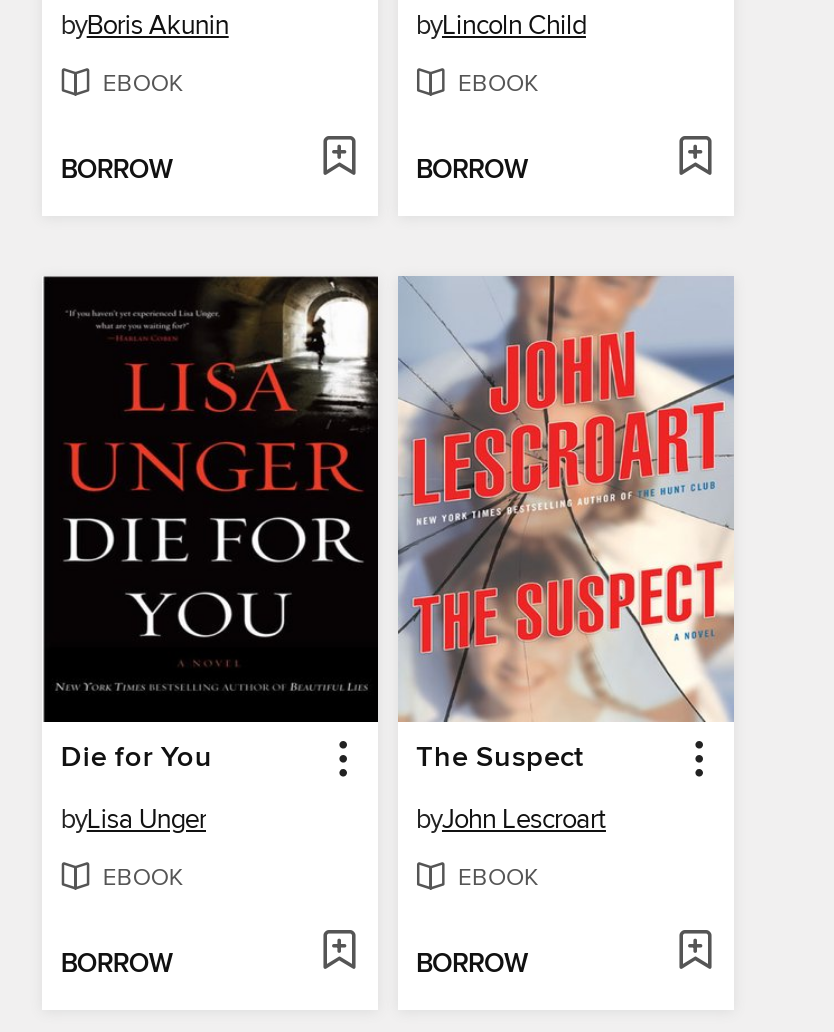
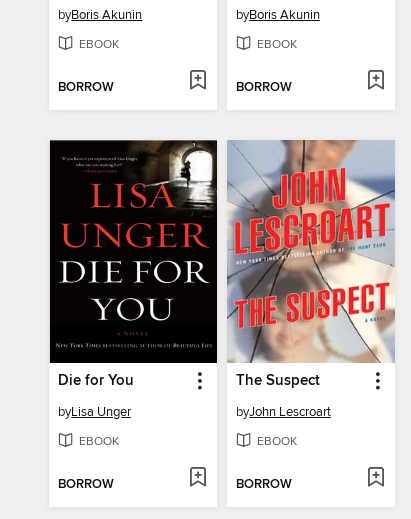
- byLincoln Child
+ byBoris Akunin
